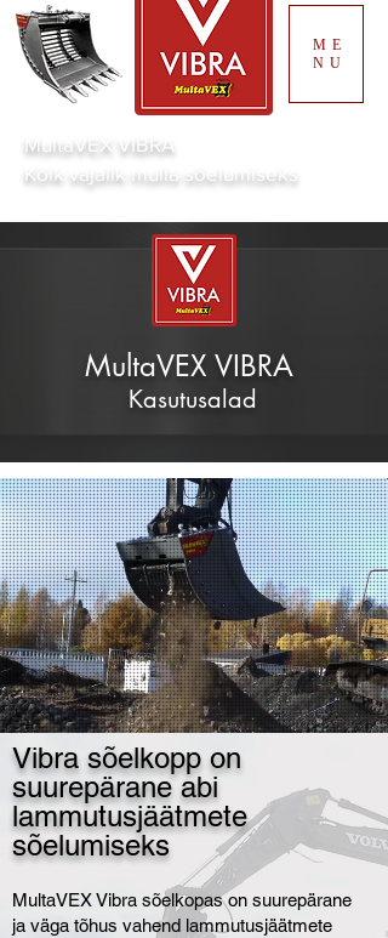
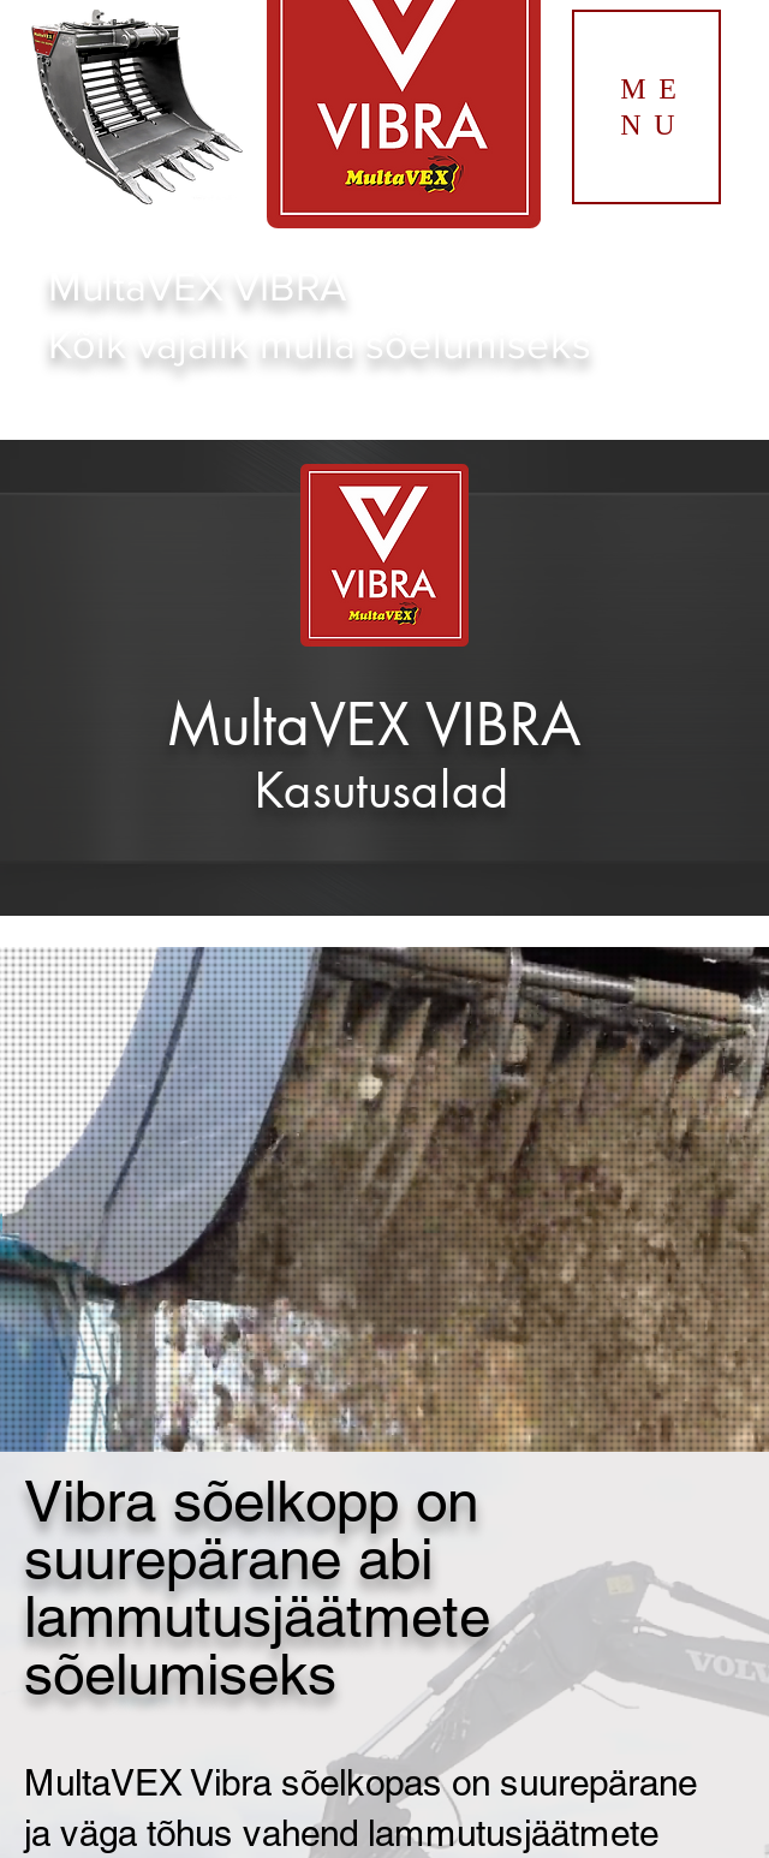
- [image]
+ [image]
